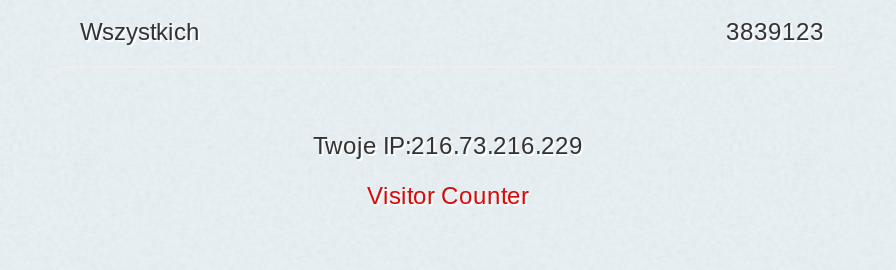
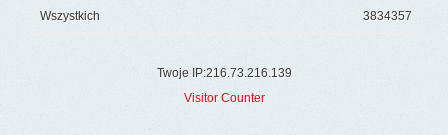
- 3839123
+ 3834357

- Twoje IP:216.73.216.229
+ Twoje IP:216.73.216.139
